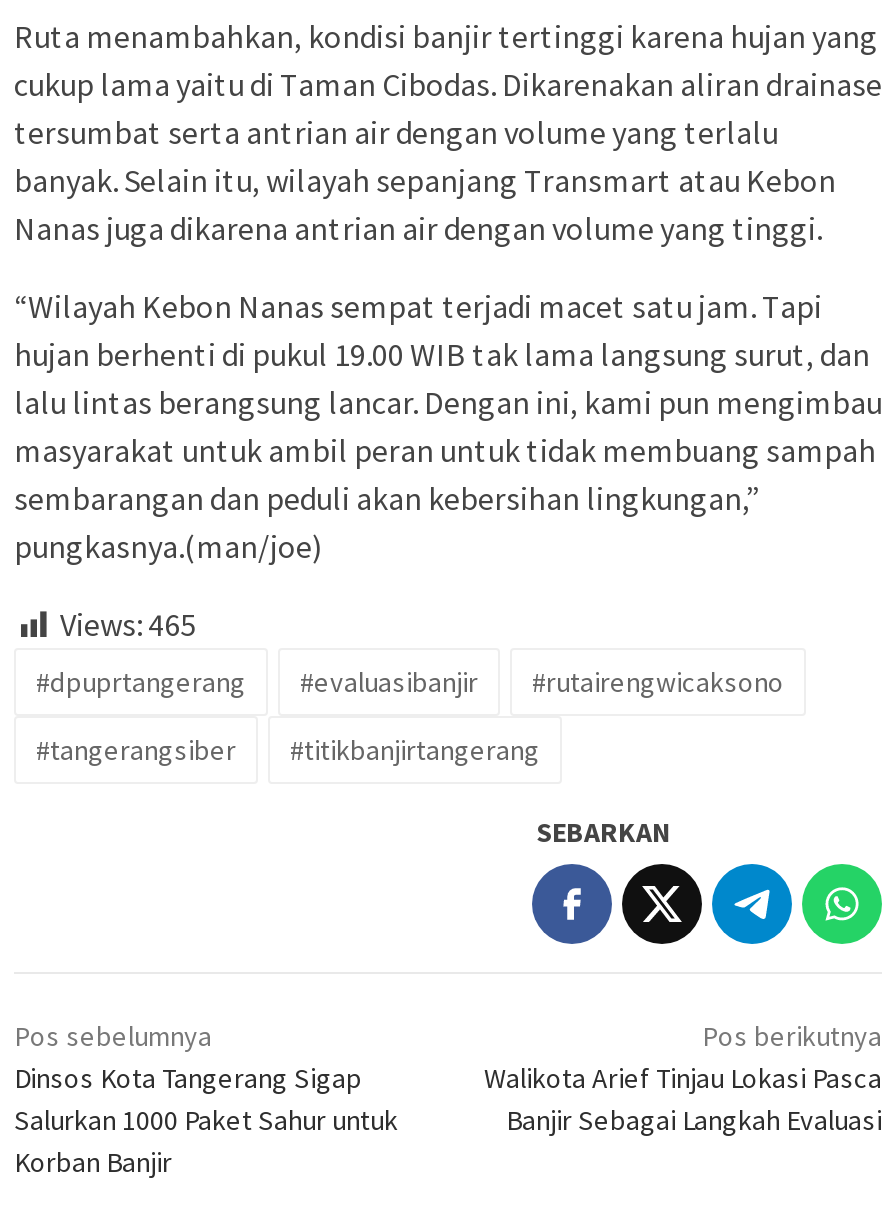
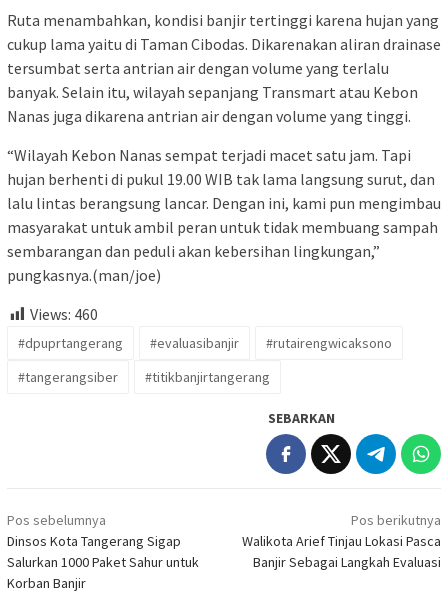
- Views: 465
+ Views: 460
